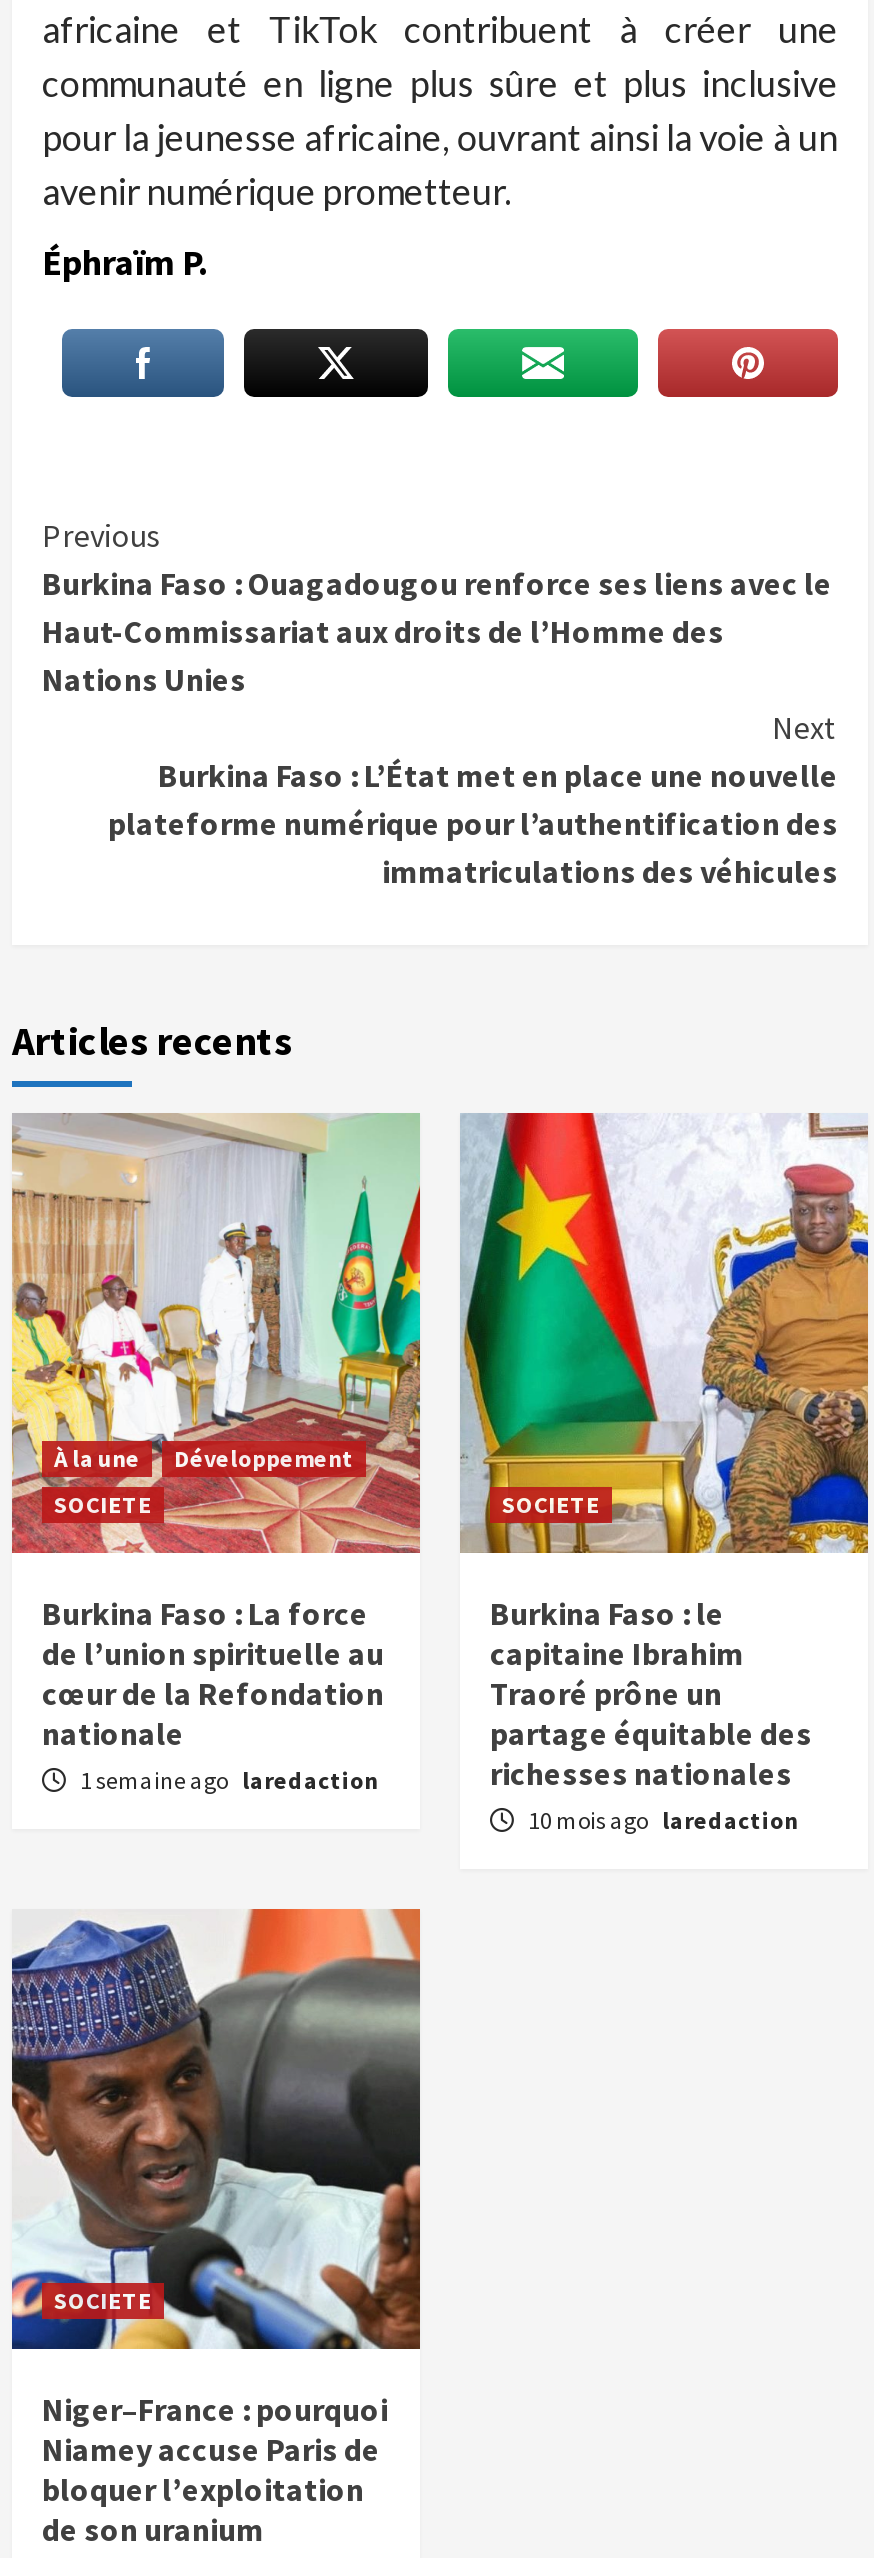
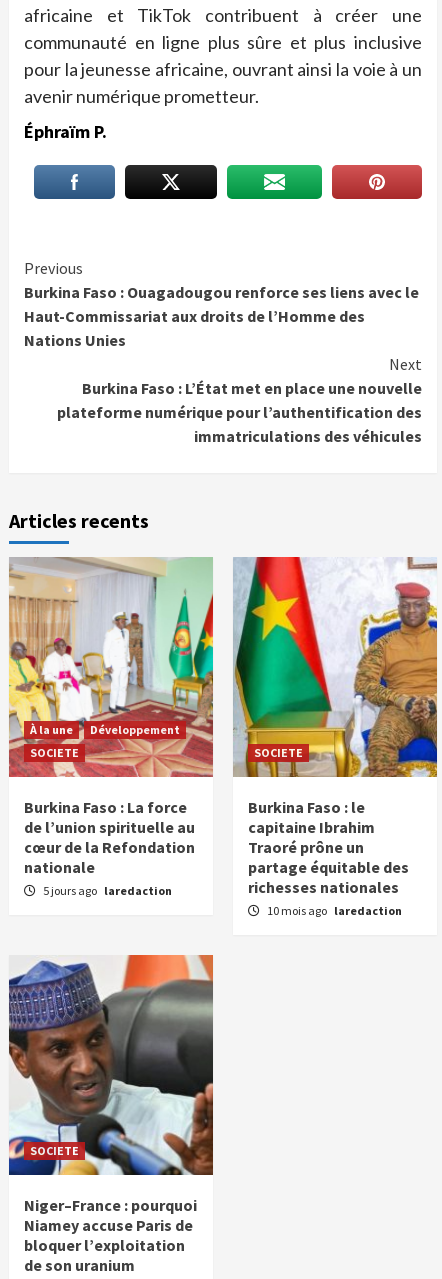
- 1 semaine ago laredaction
+ 5 jours ago laredaction
